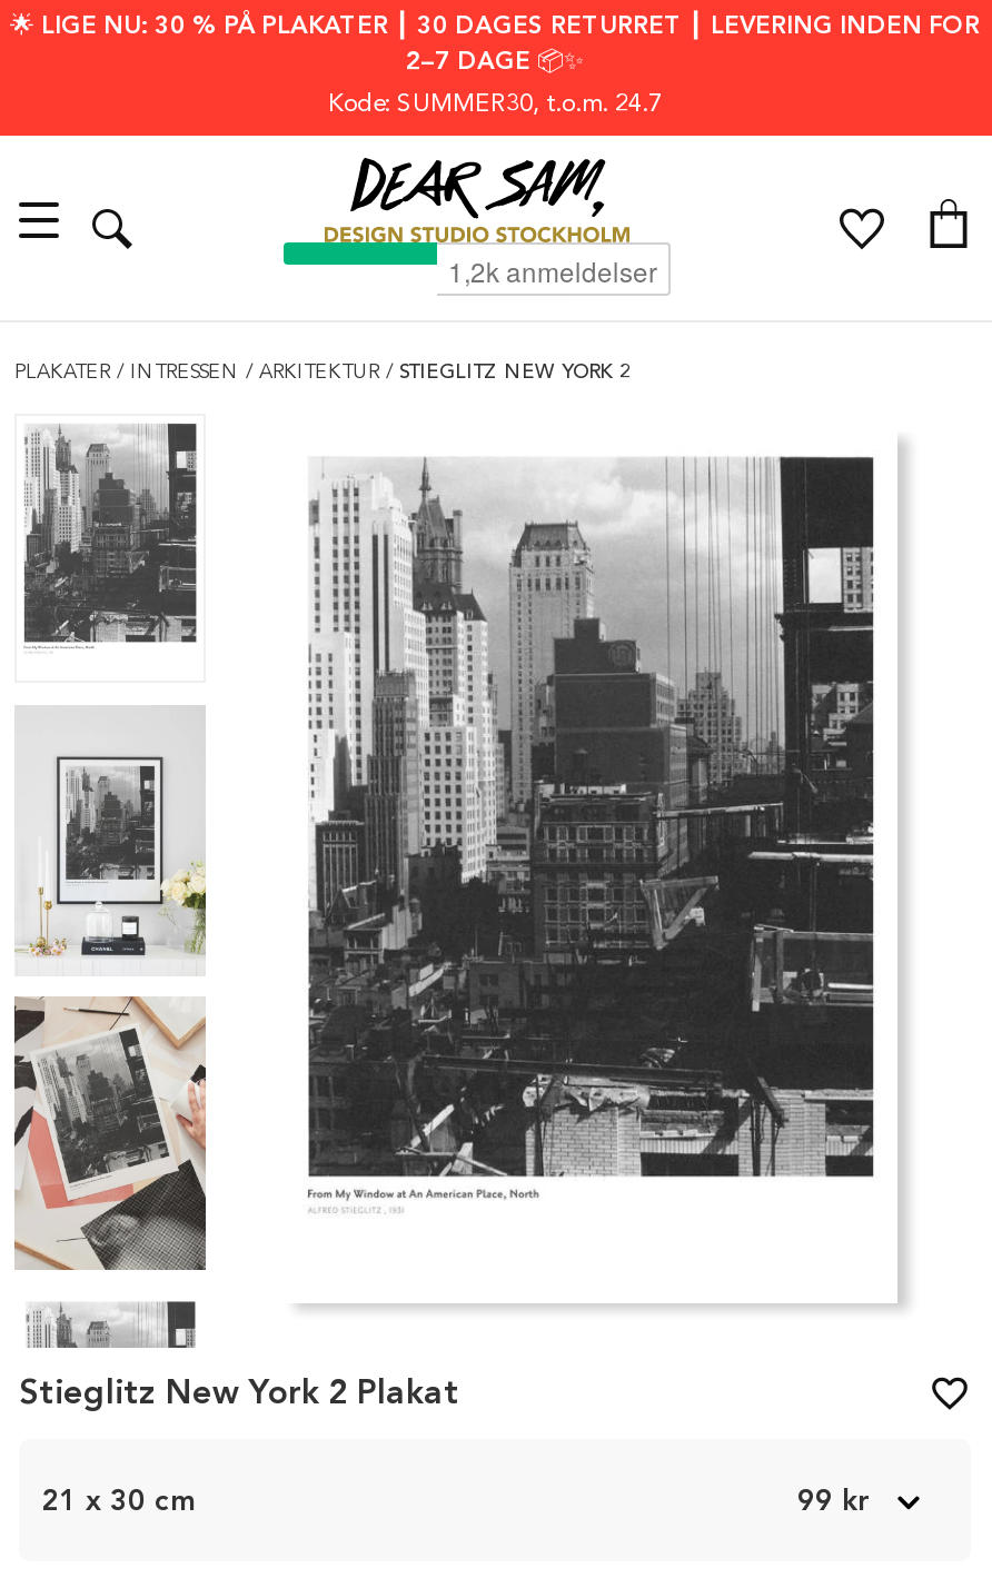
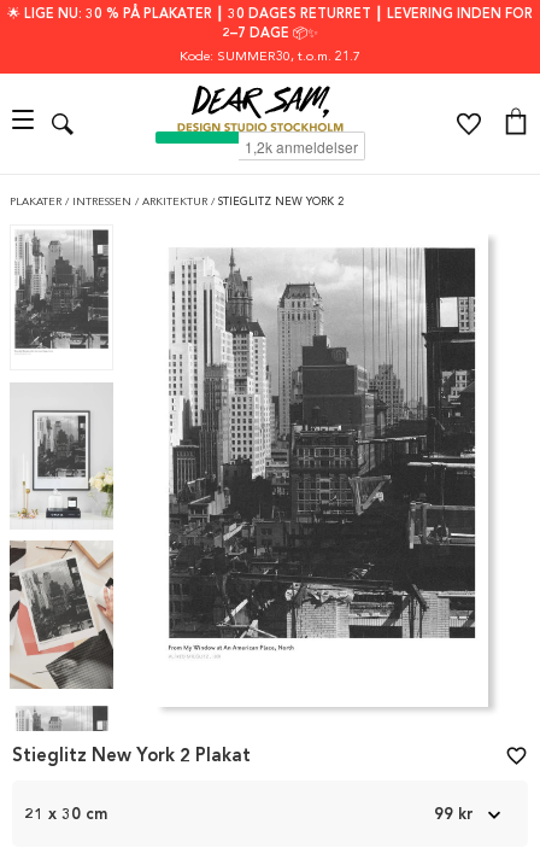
- Kode: SUMMER30, t.o.m. 24.7
+ Kode: SUMMER30, t.o.m. 21.7
